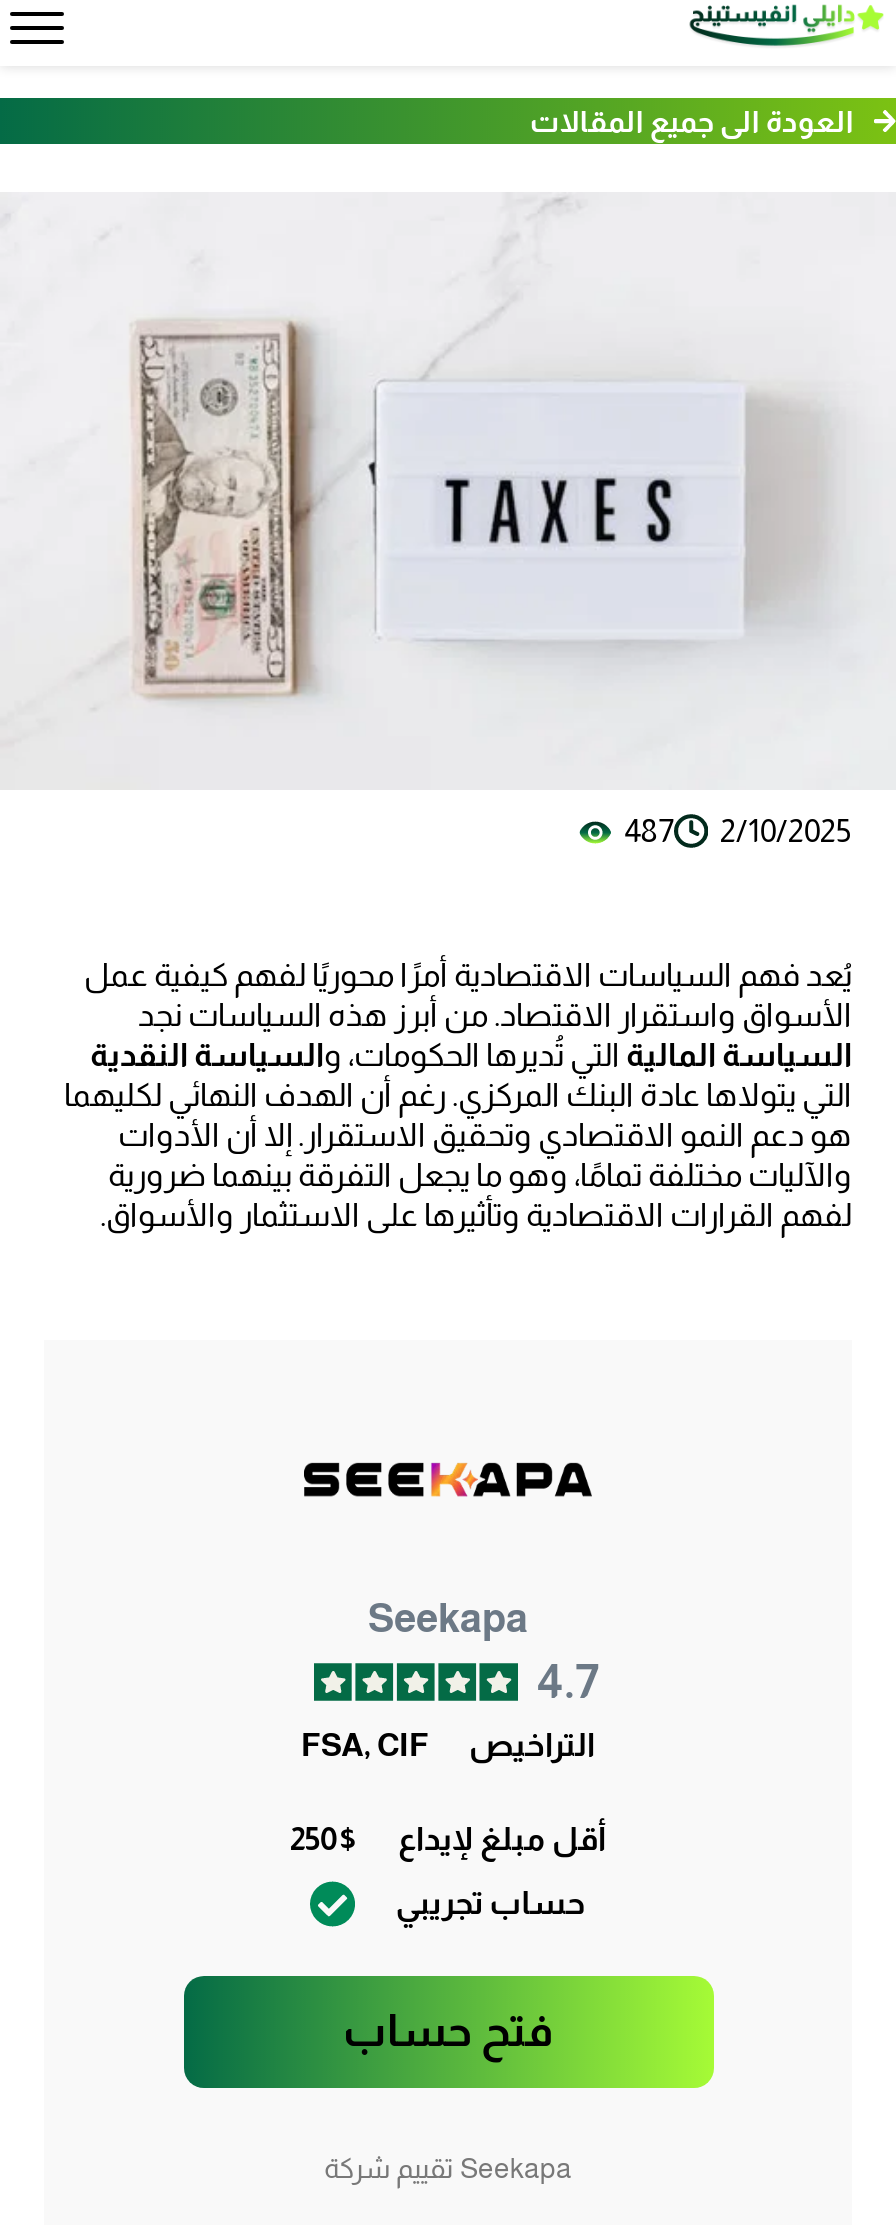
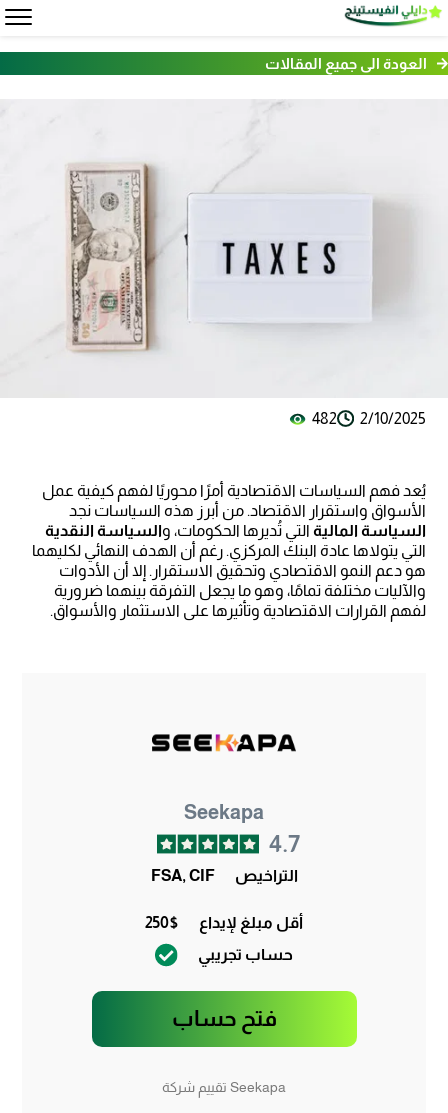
- 487 2/10/2025
+ 482 2/10/2025
